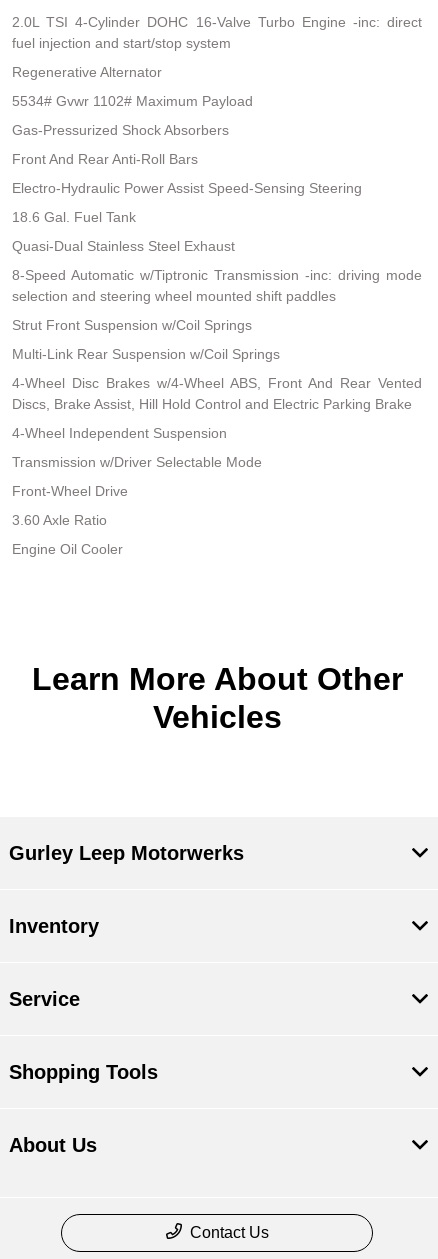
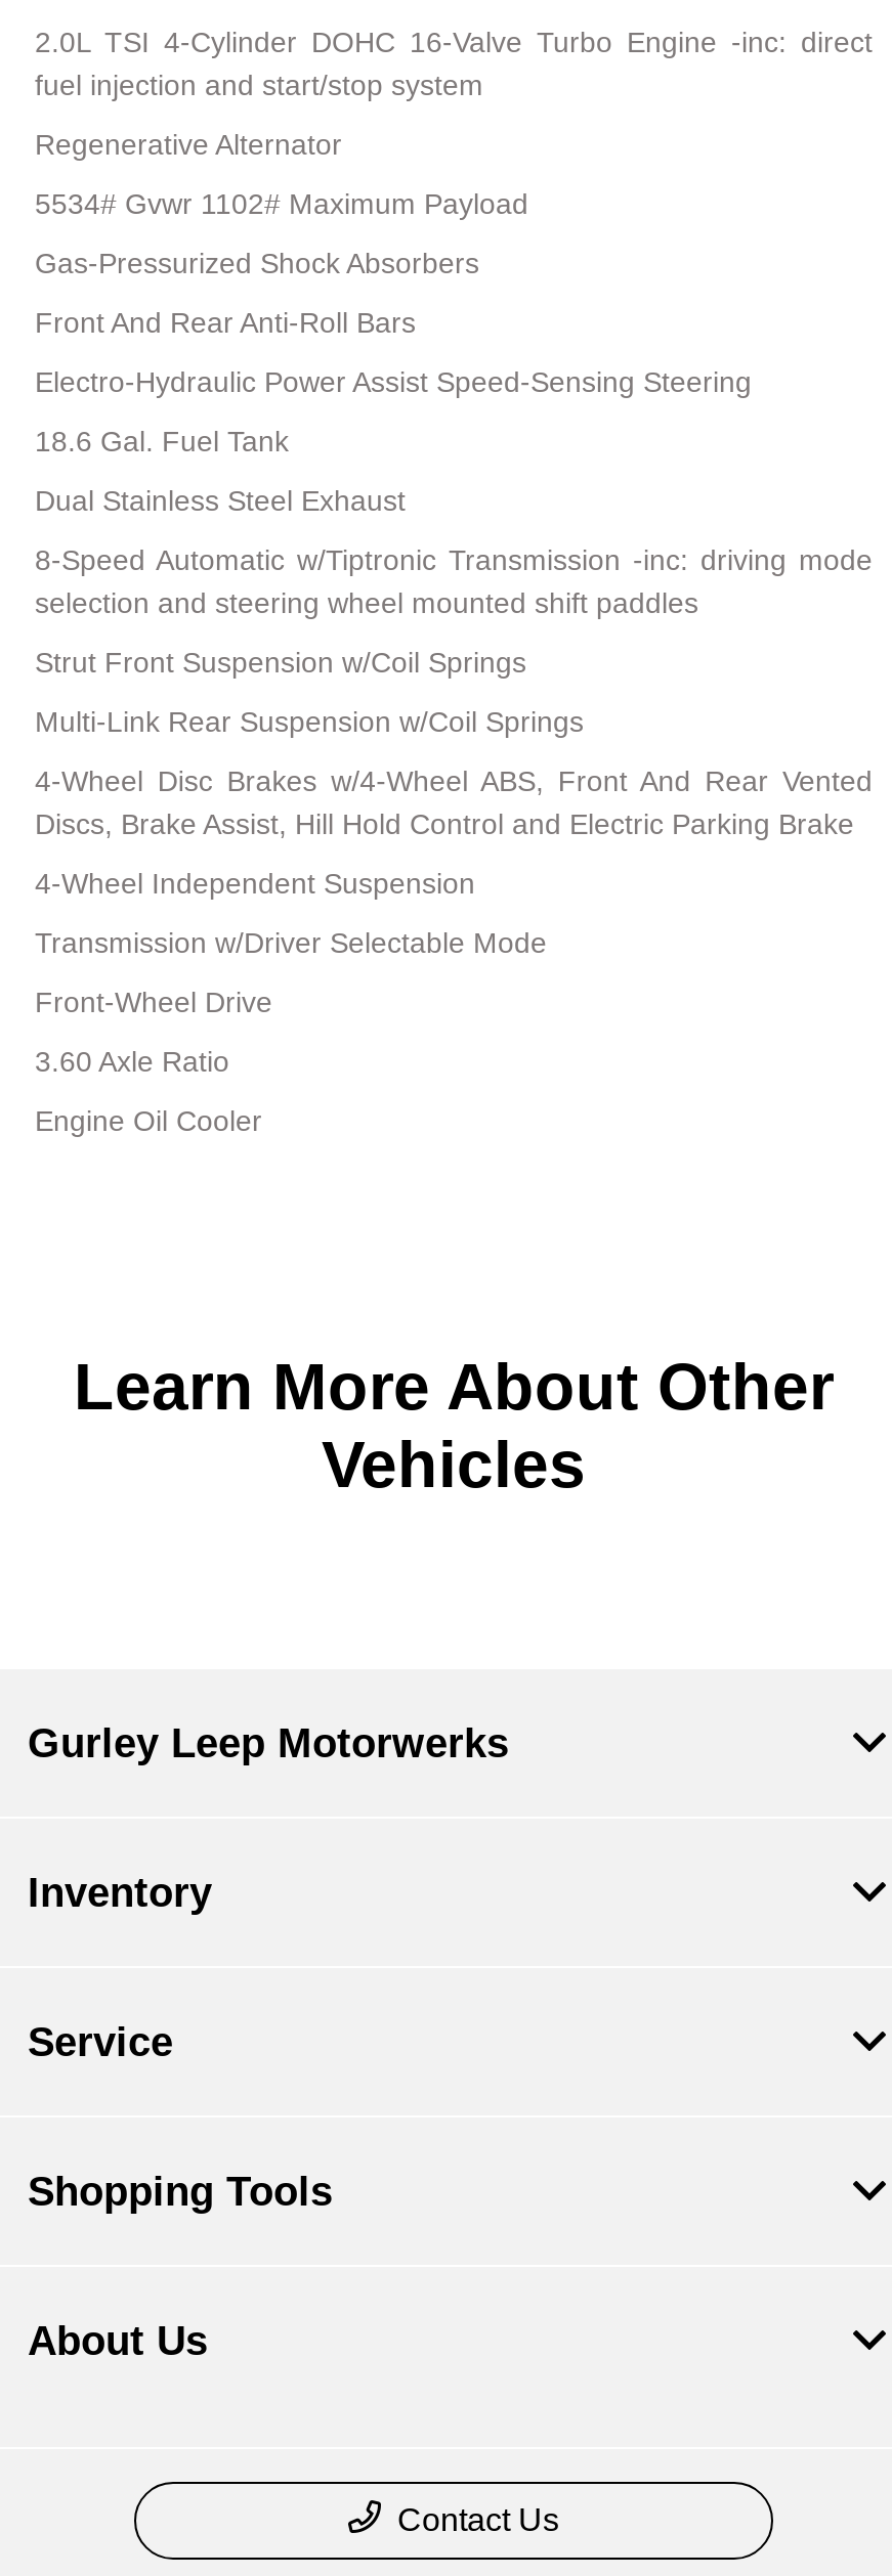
- Quasi-Dual Stainless Steel Exhaust
+ Dual Stainless Steel Exhaust
